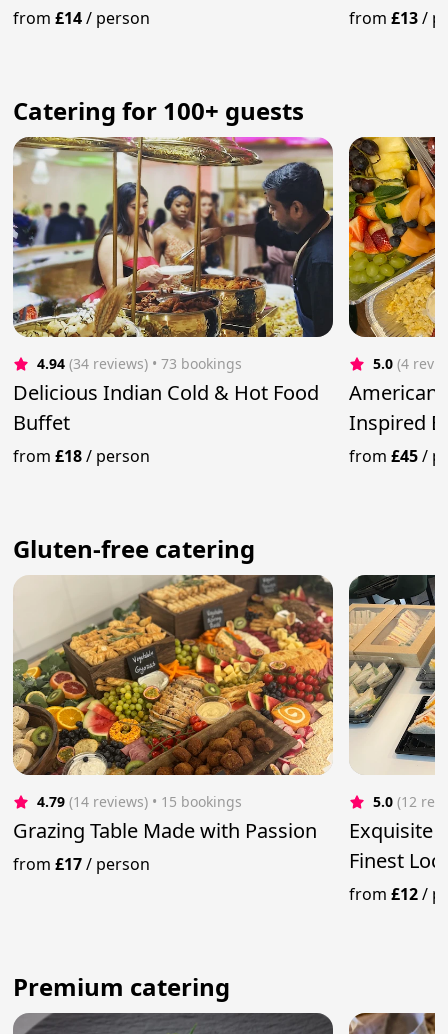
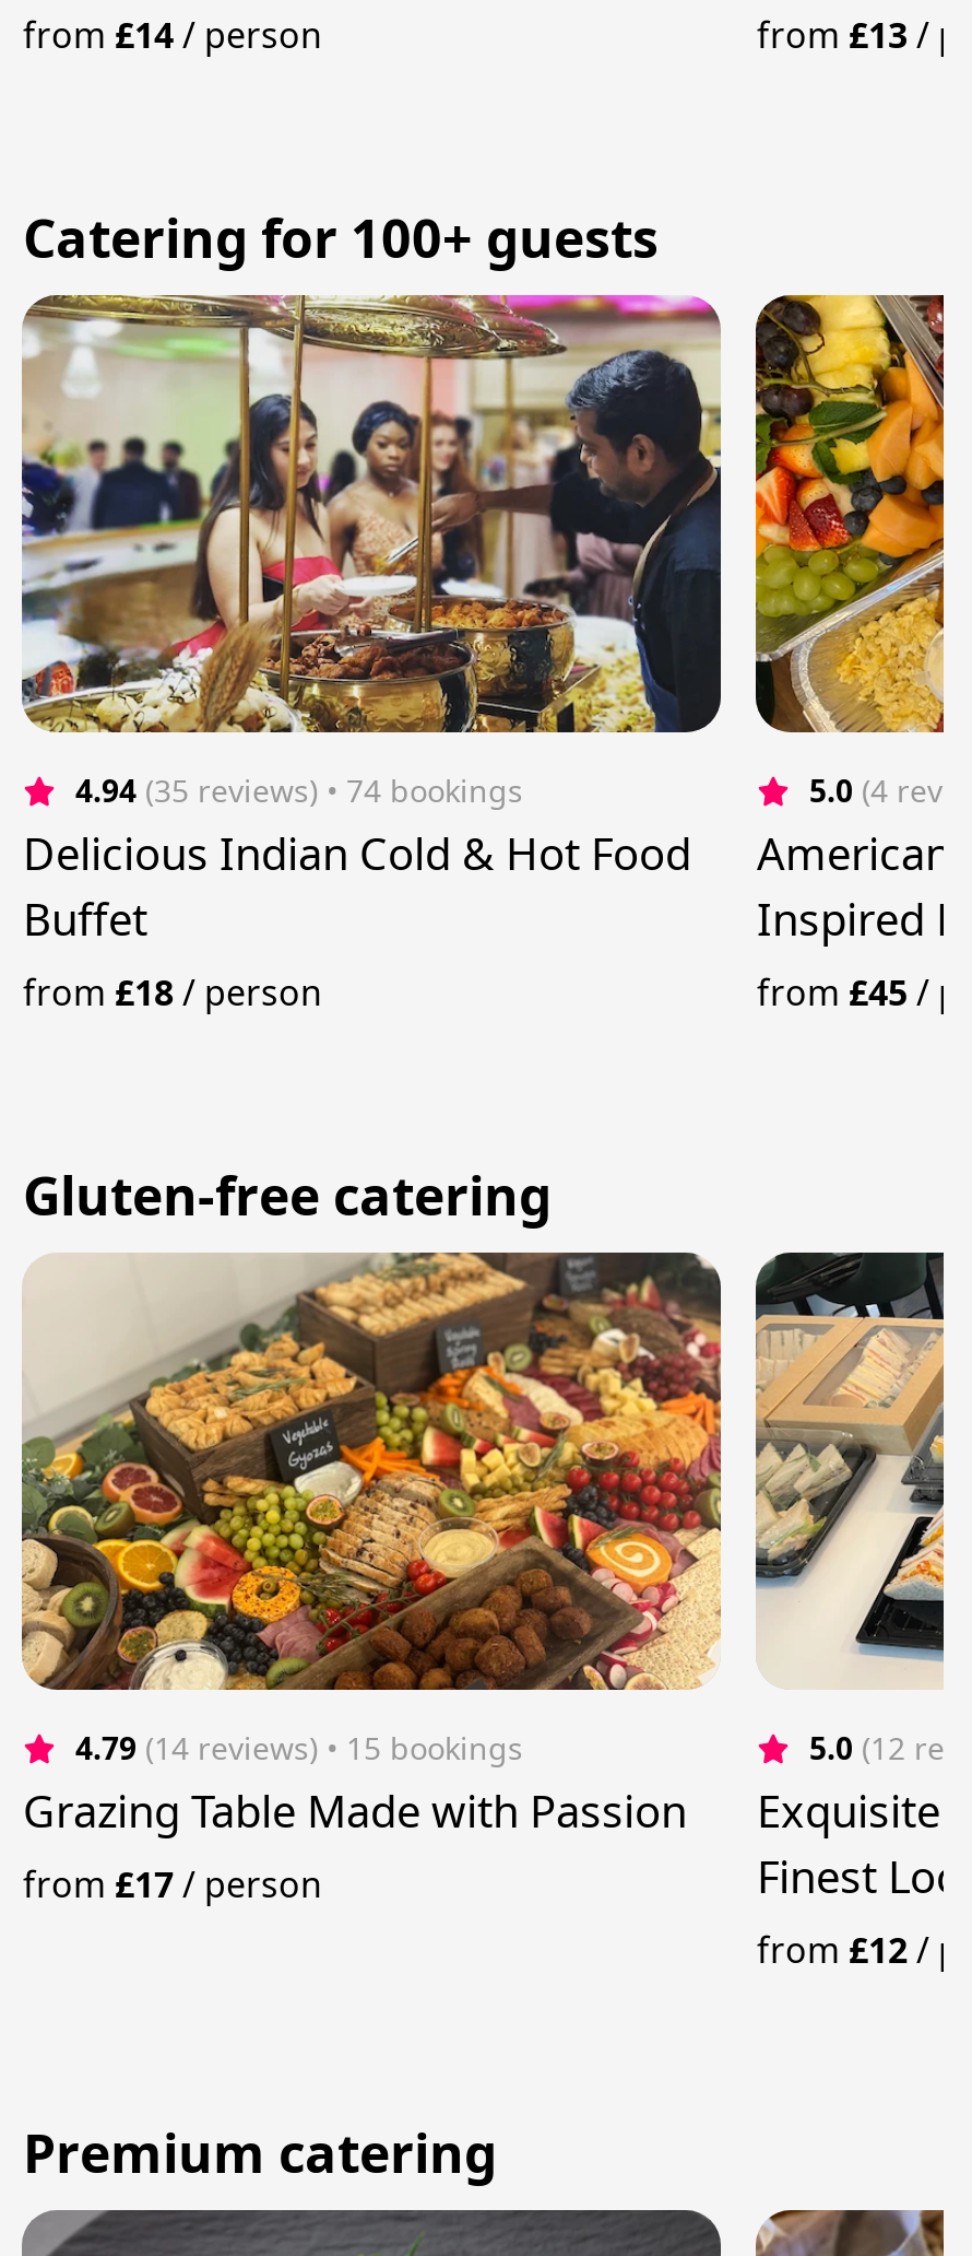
- 4.94 (34 reviews) • 73 bookings
+ 4.94 (35 reviews) • 74 bookings
